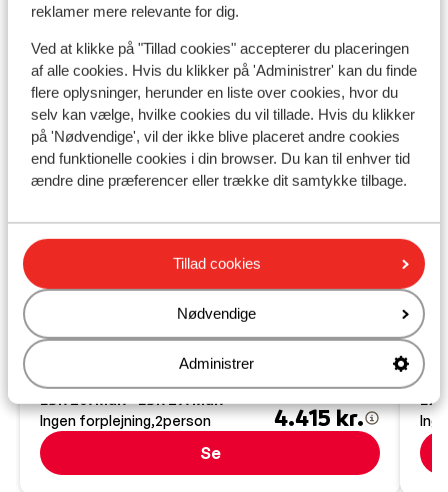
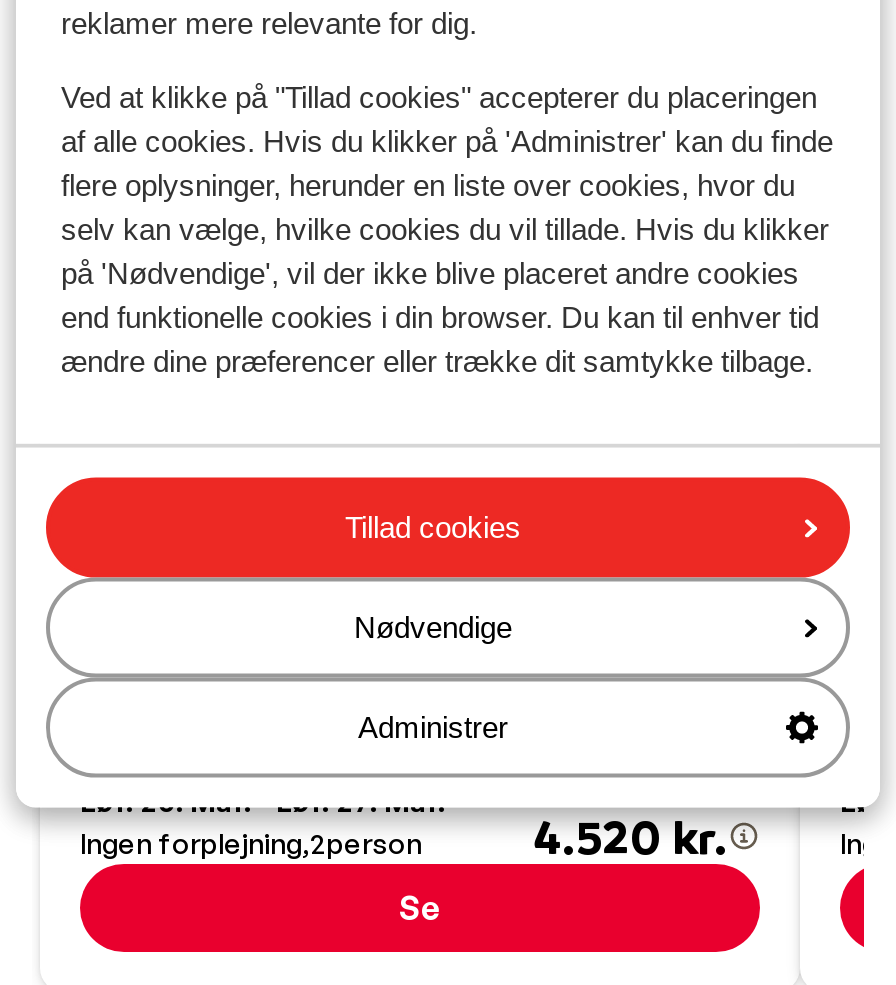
- 4.415 kr.
+ 4.520 kr.
